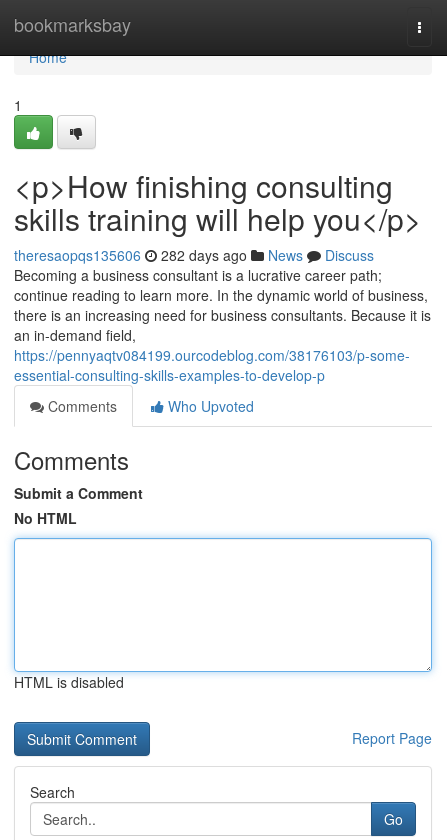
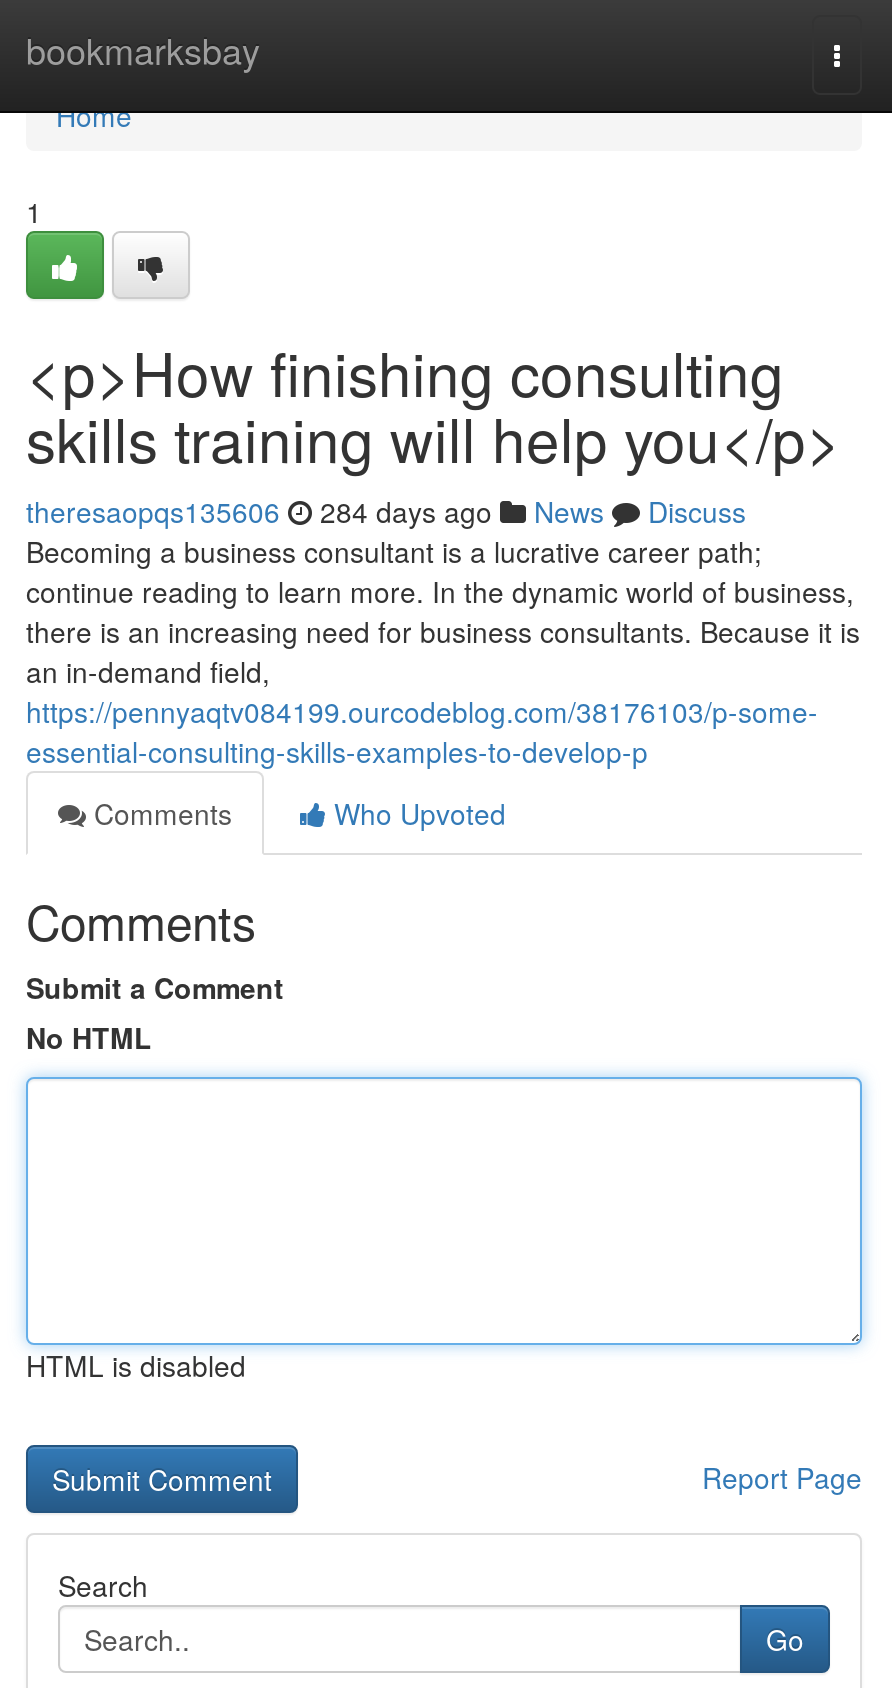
- theresaopqs135606 282 days ago News Discuss
+ theresaopqs135606 284 days ago News Discuss
